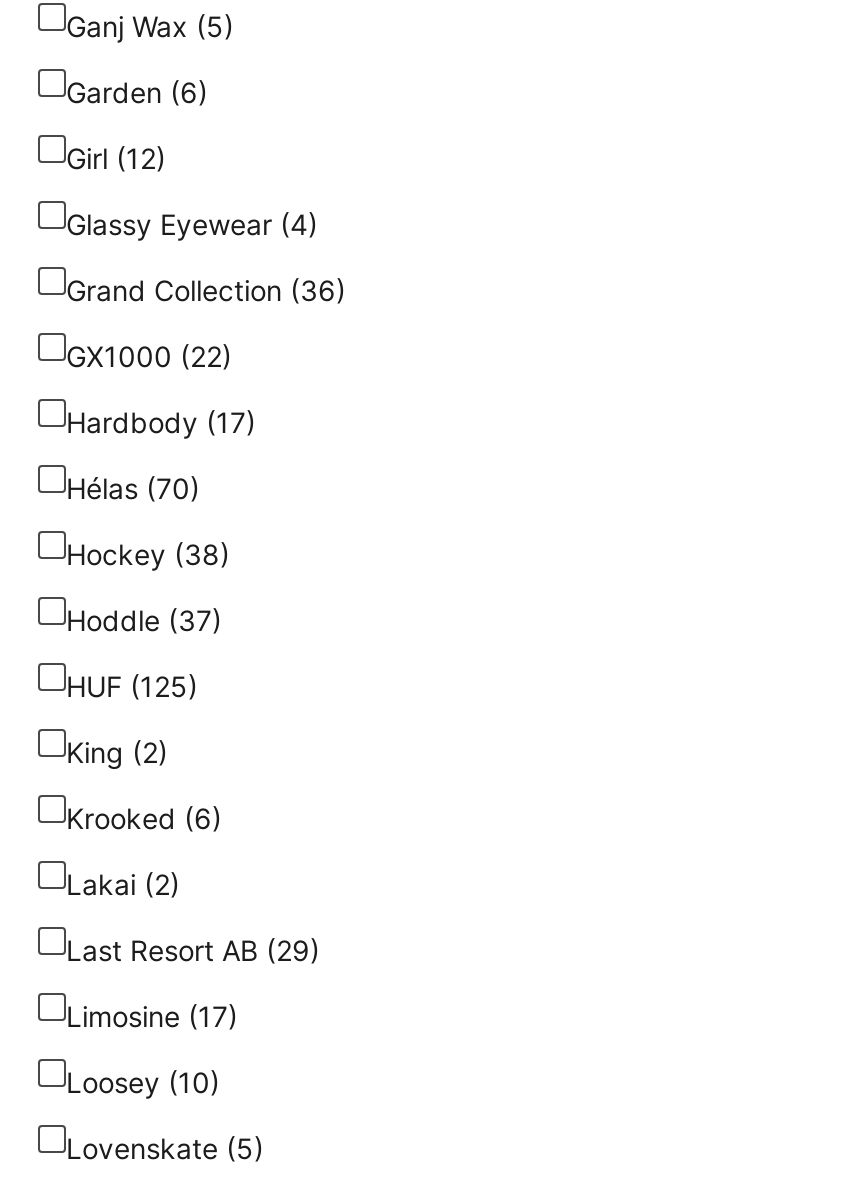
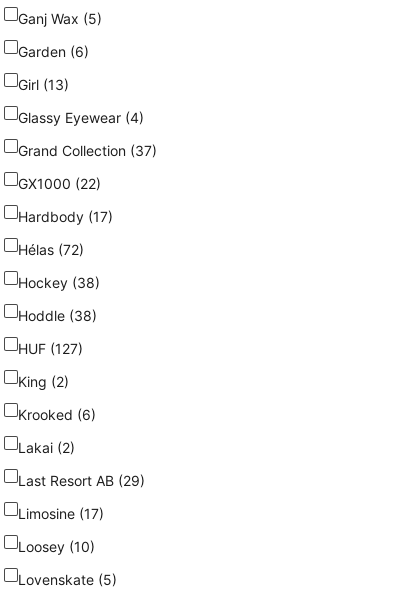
- Girl (12)
+ Girl (13)

- Grand Collection (36)
+ Grand Collection (37)

- Hélas (70)
+ Hélas (72)

- Hoddle (37)
+ Hoddle (38)

- HUF (125)
+ HUF (127)
